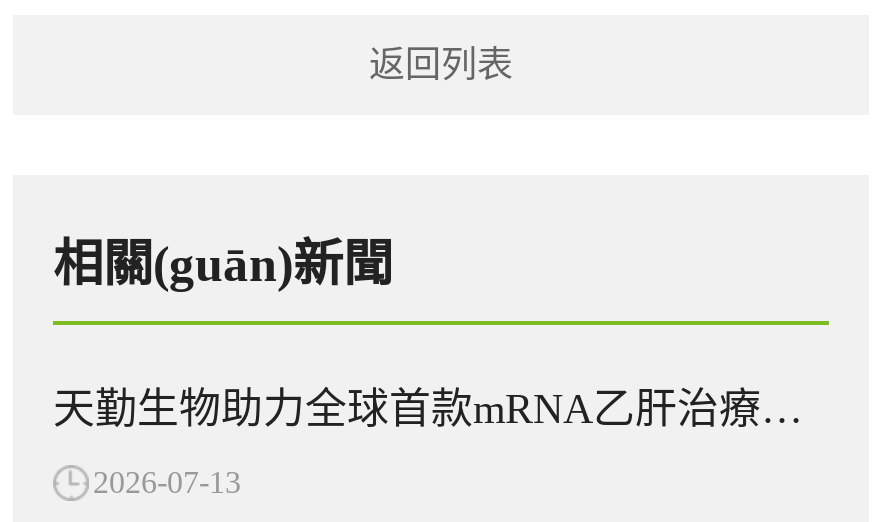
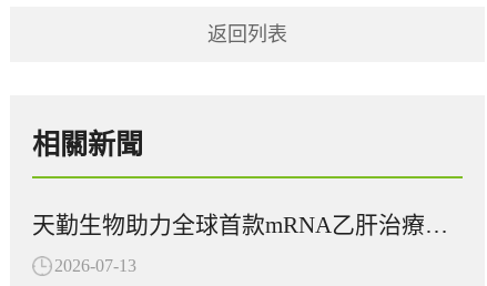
- 相關(guān)新聞
+ 相關新聞
